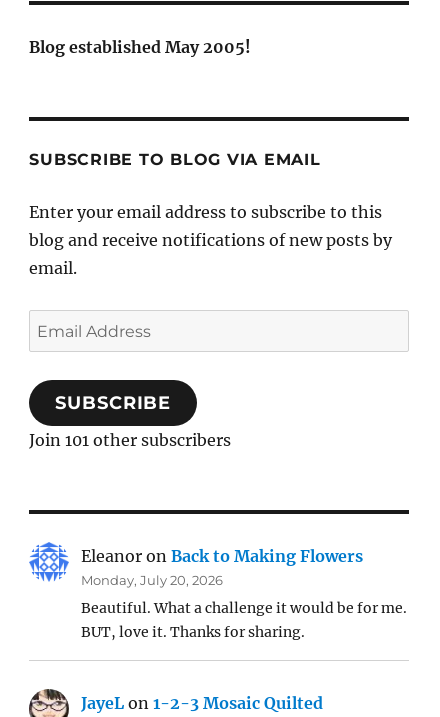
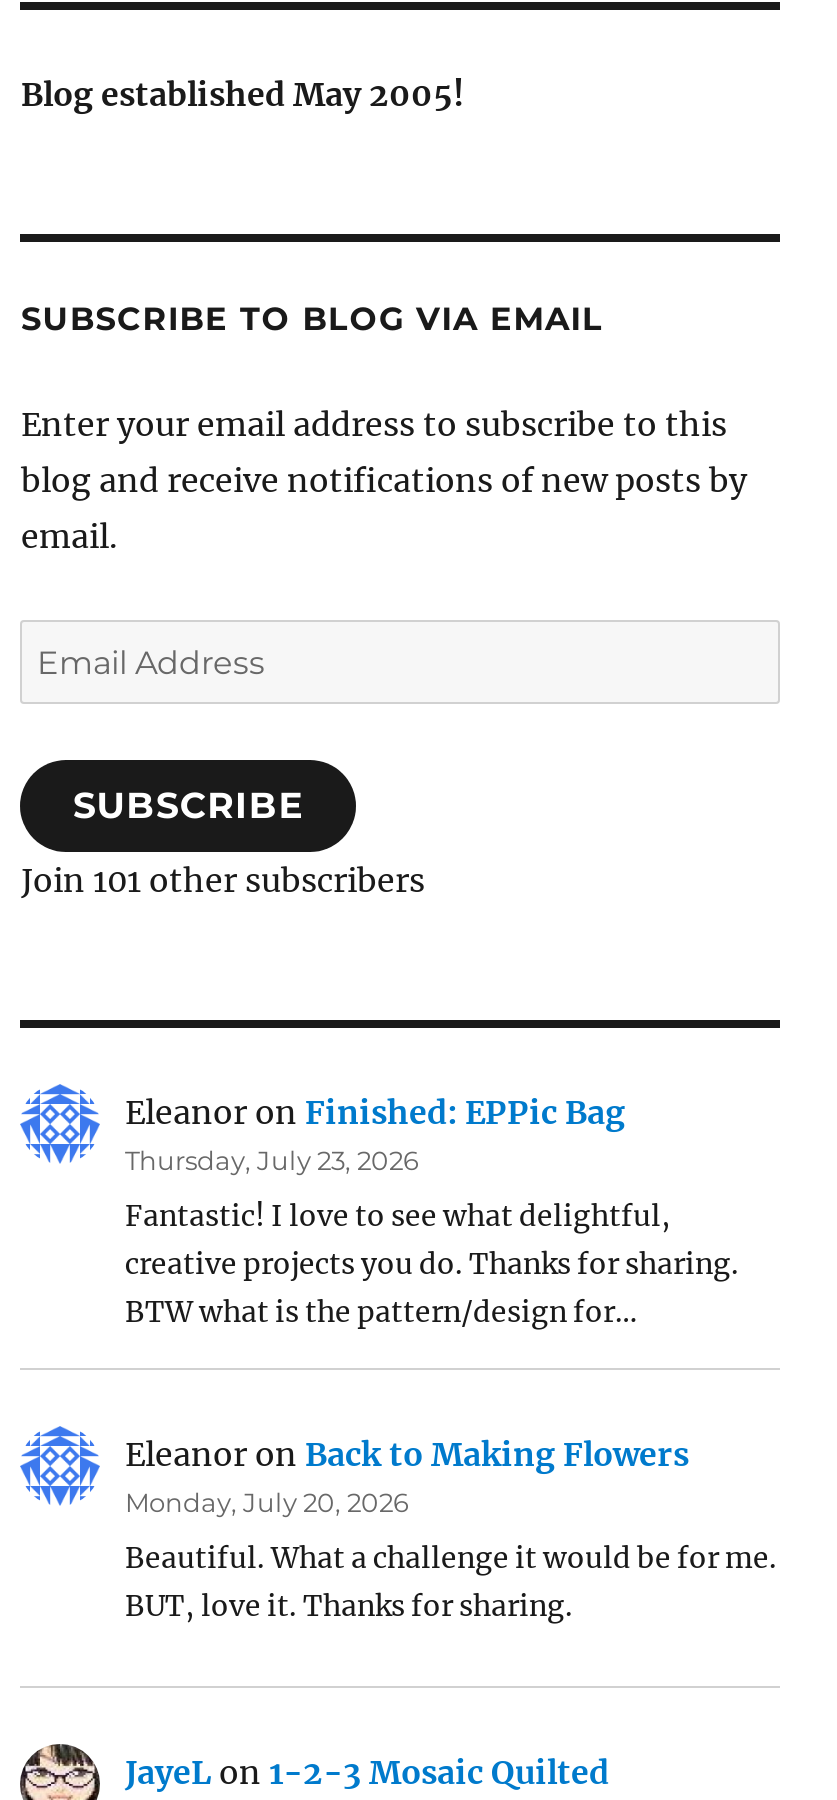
+ Eleanor on Finished: EPPic Bag
+ Thursday, July 23, 2026
+ Fantastic! I love to see what delightful,
+ creative projects you do. Thanks for sharing.
+ BTW what is the pattern/design for…
